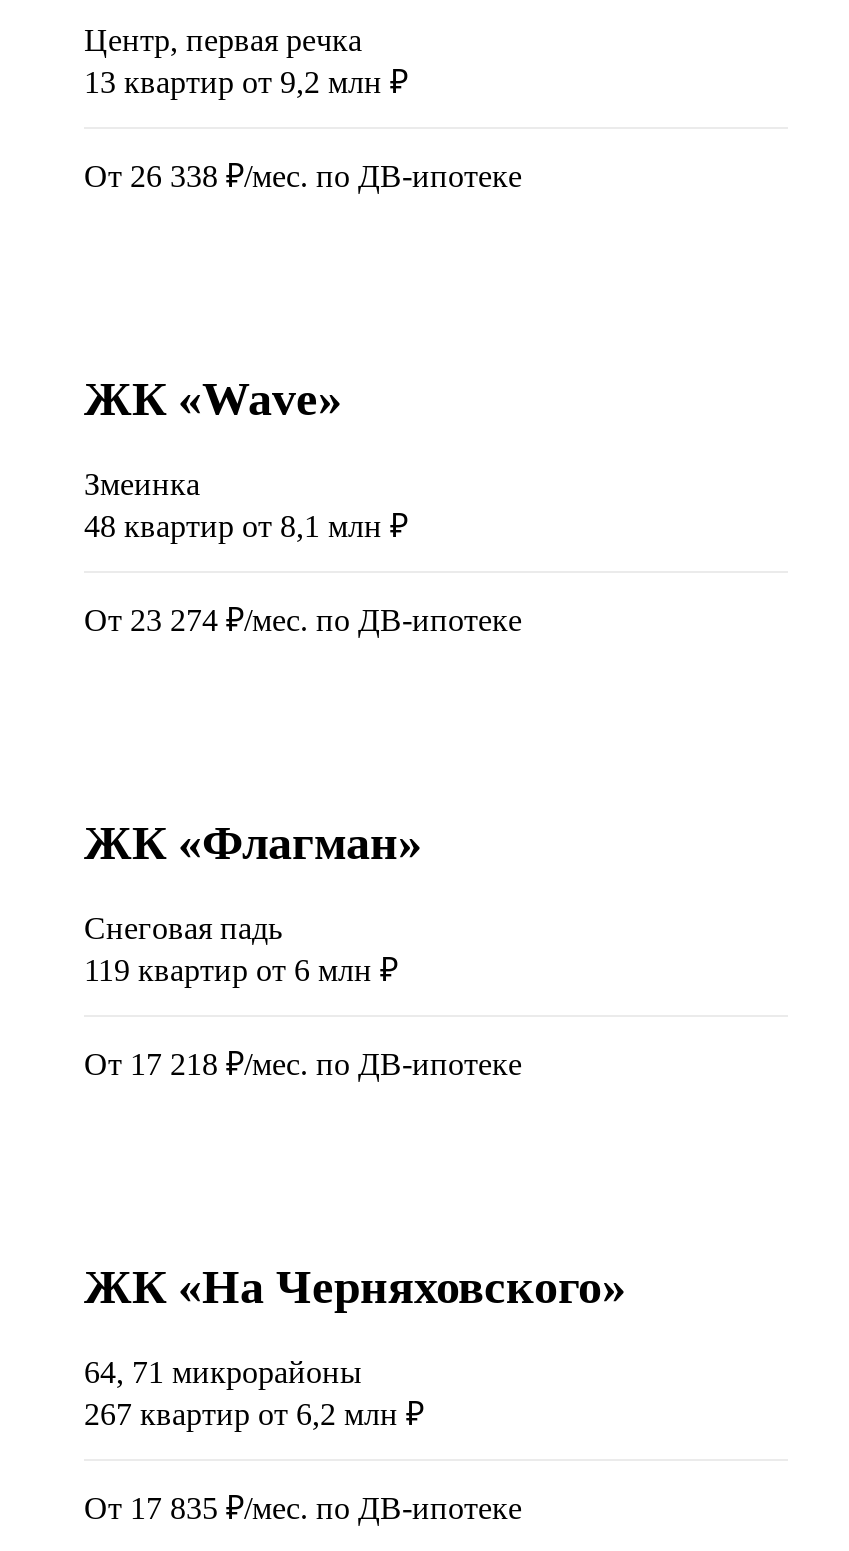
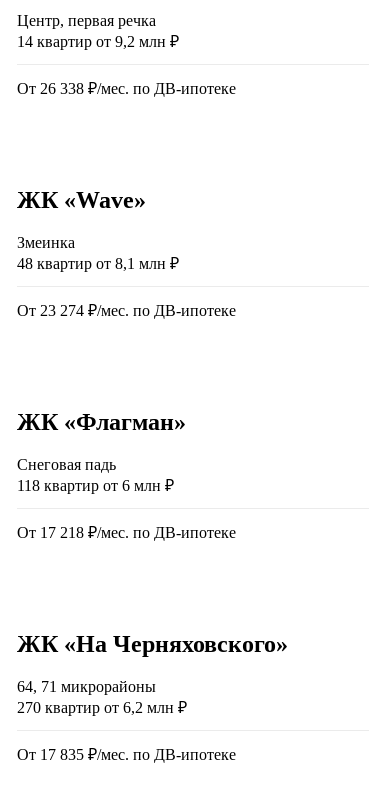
- 13 квартир от 9,2 млн ₽
+ 14 квартир от 9,2 млн ₽

- 119 квартир от 6 млн ₽
+ 118 квартир от 6 млн ₽

- 267 квартир от 6,2 млн ₽
+ 270 квартир от 6,2 млн ₽
